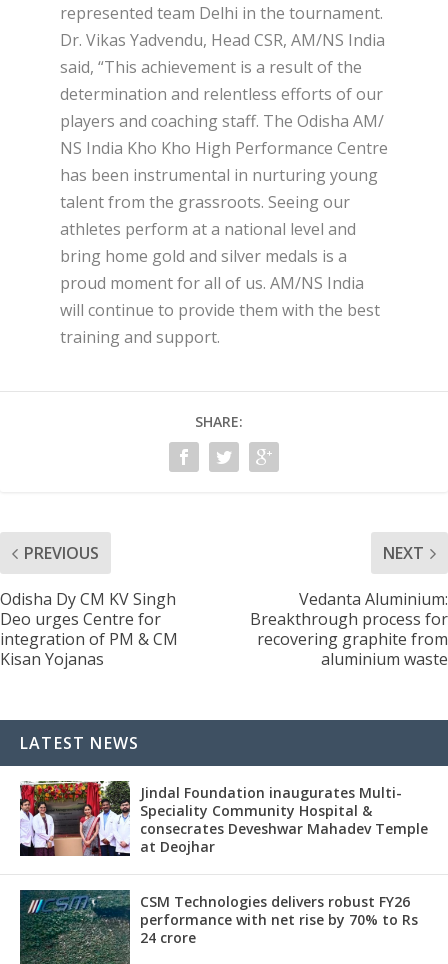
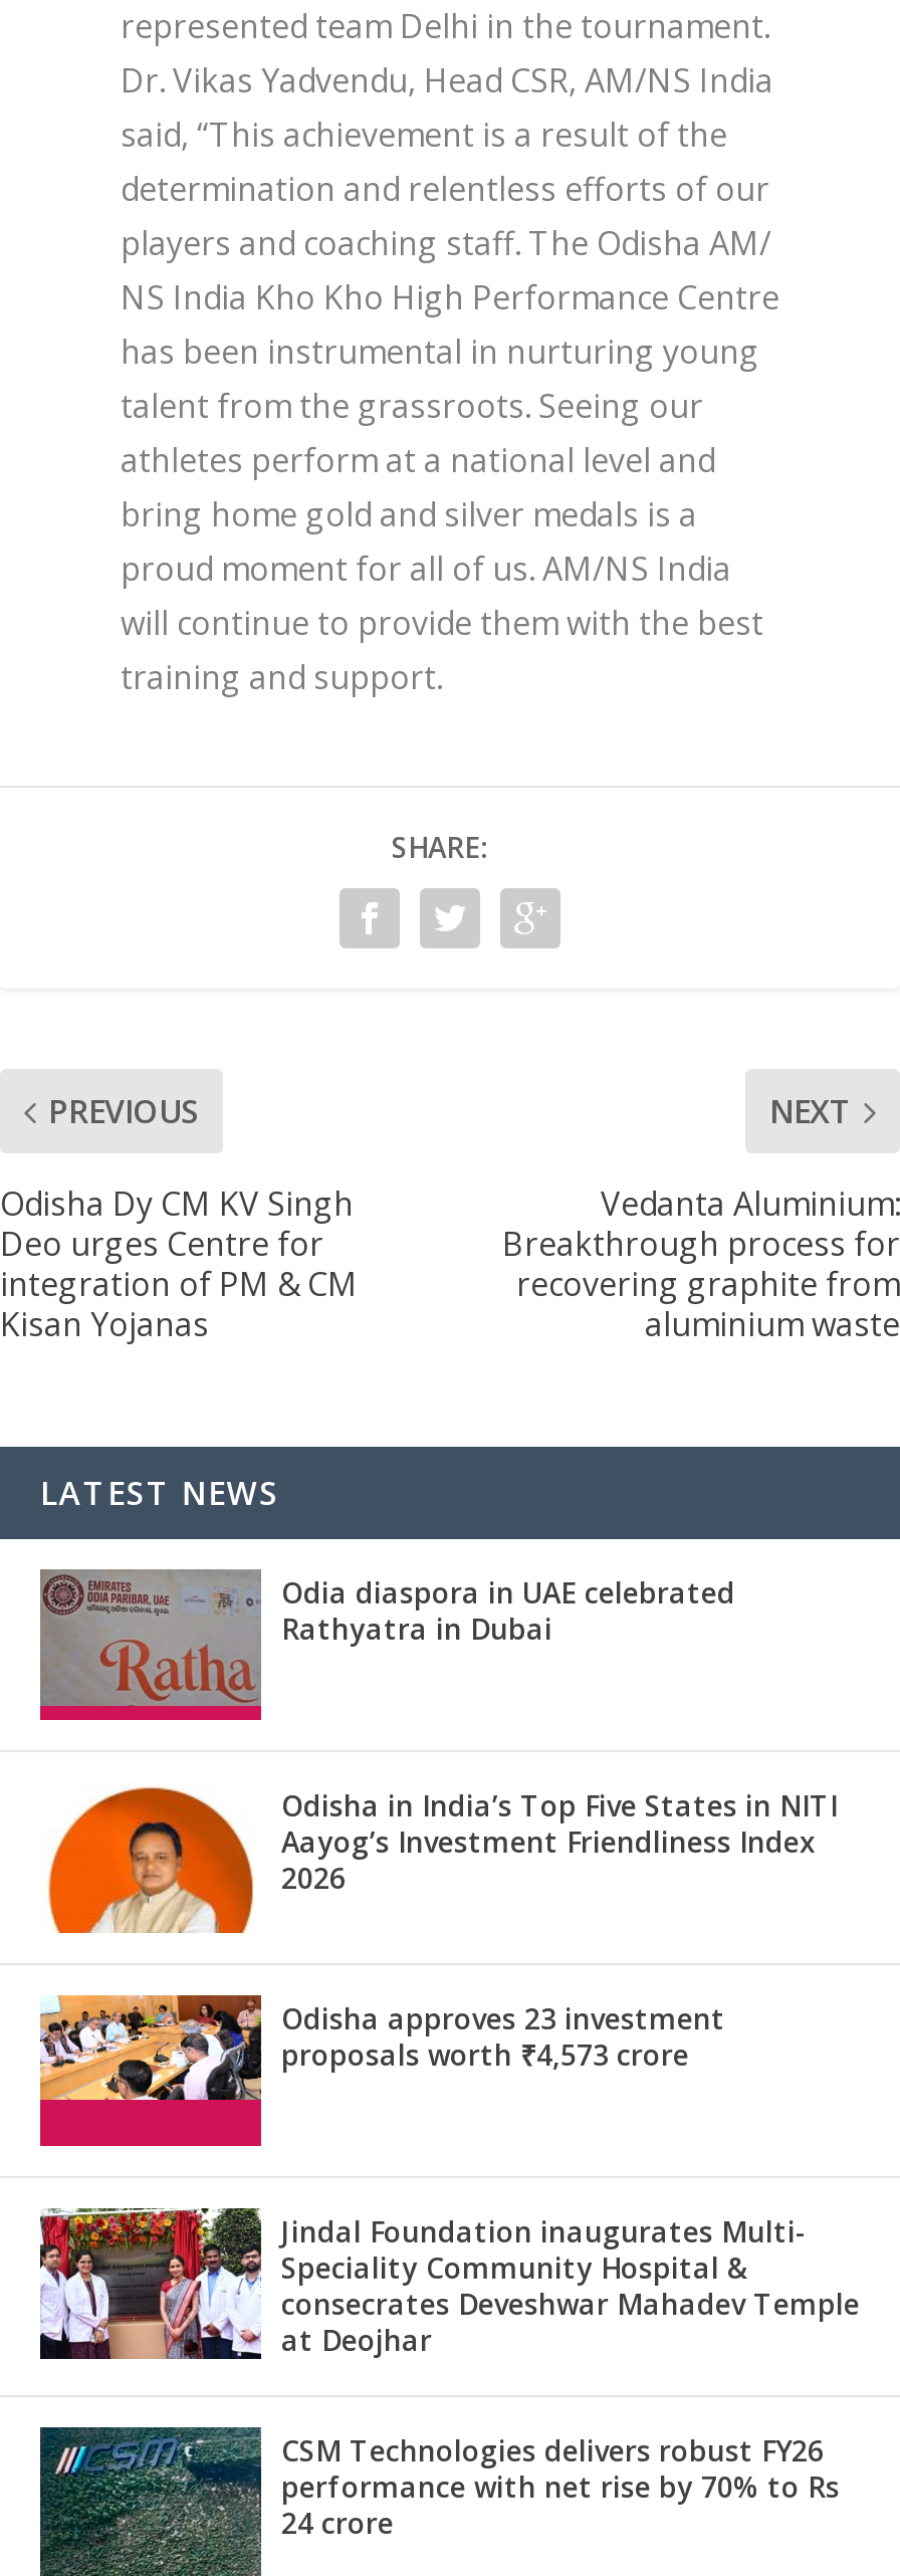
+ [image]
+ Odia diaspora in UAE celebrated
+ Rathyatra in Dubai

+ [image]
+ Odisha approves 23 investment
+ proposals worth ₹4,573 crore

+ [image]
+ Odisha in India’s Top Five States in NITI
+ Aayog’s Investment Friendliness Index
+ 2026
